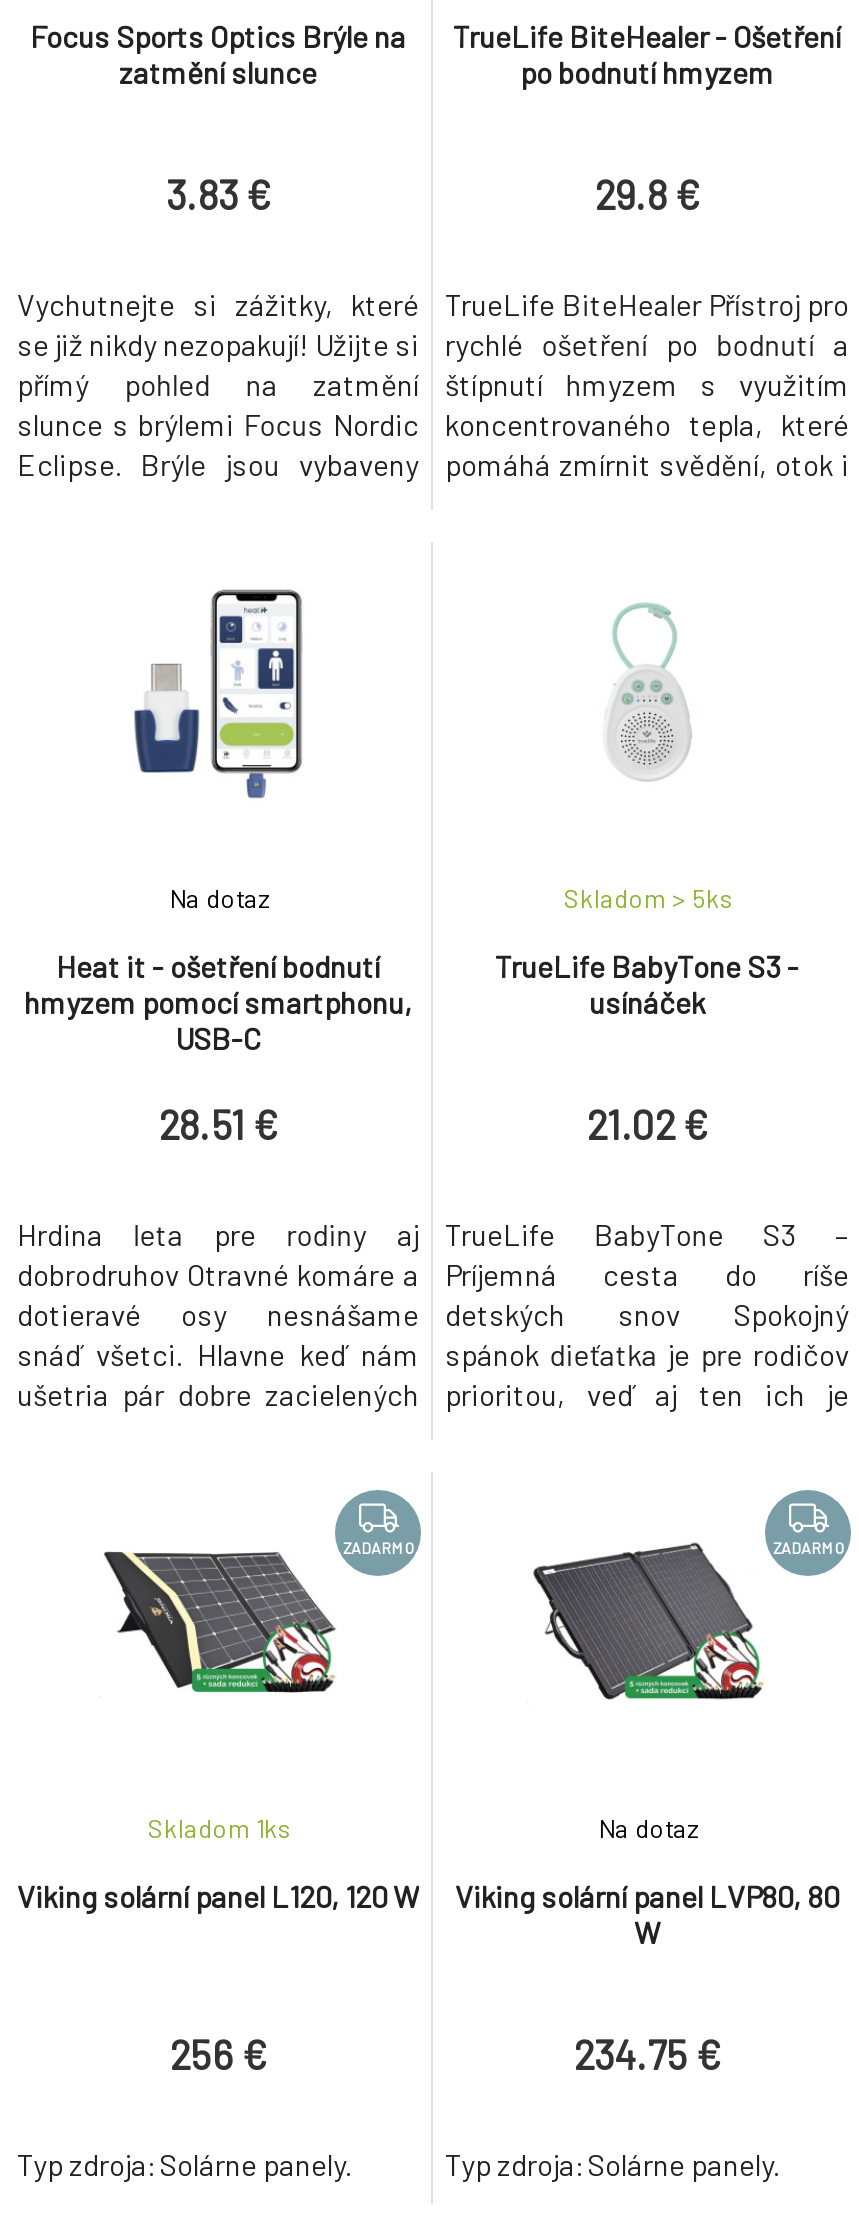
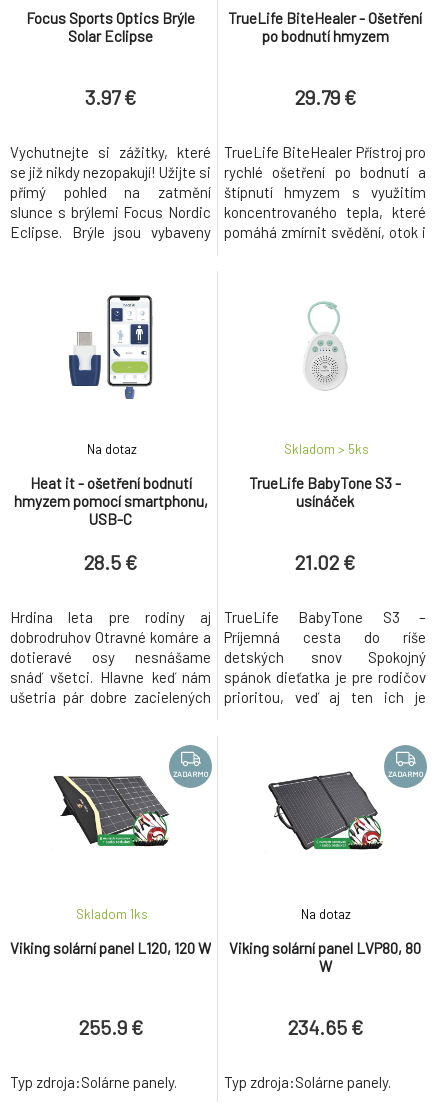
- Focus Sports Optics Brýle na
- zatmění slunce
+ Focus Sports Optics Brýle
+ Solar Eclipse

- 3.83 €
+ 3.97 €

- 29.8 €
+ 29.79 €

- 28.51 €
+ 28.5 €

- 256 €
+ 255.9 €

- 234.75 €
+ 234.65 €
